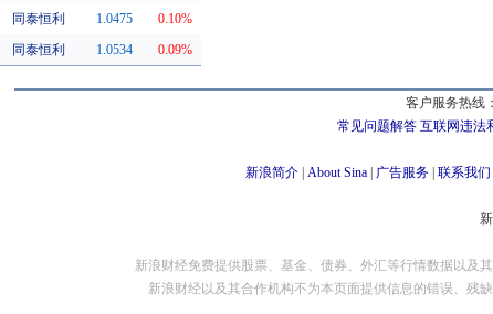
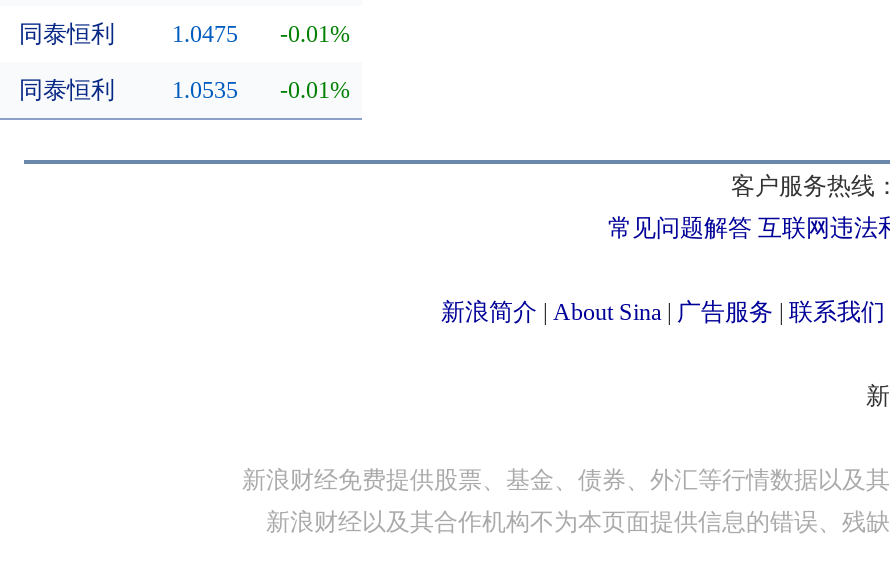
- 1.0475 0.10%
+ 1.0475 -0.01%

- 1.0534
+ 1.0535

- 0.09%
+ -0.01%
